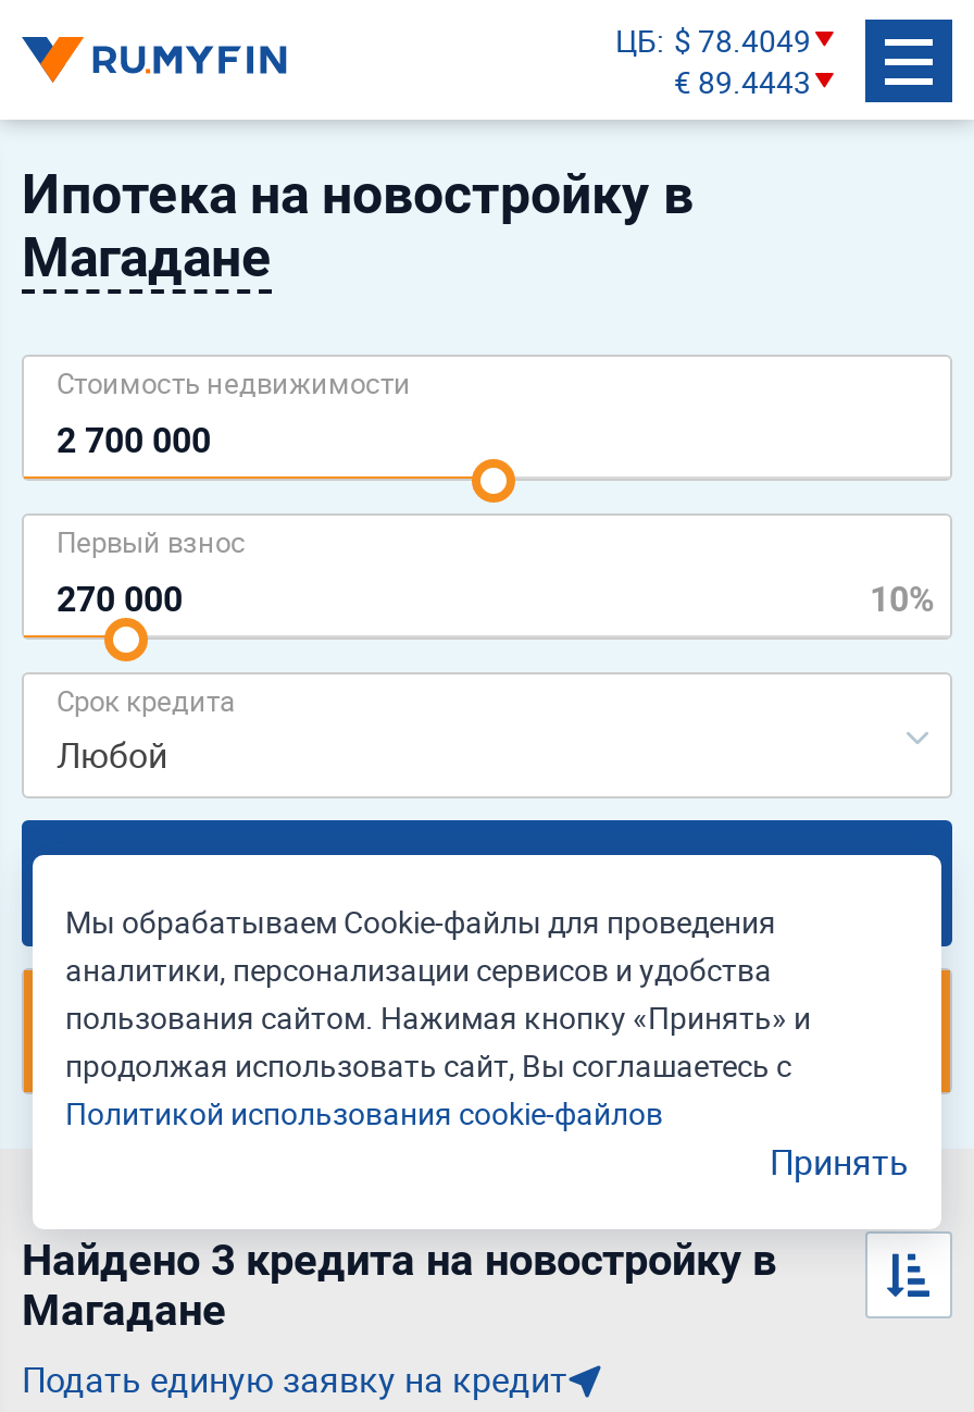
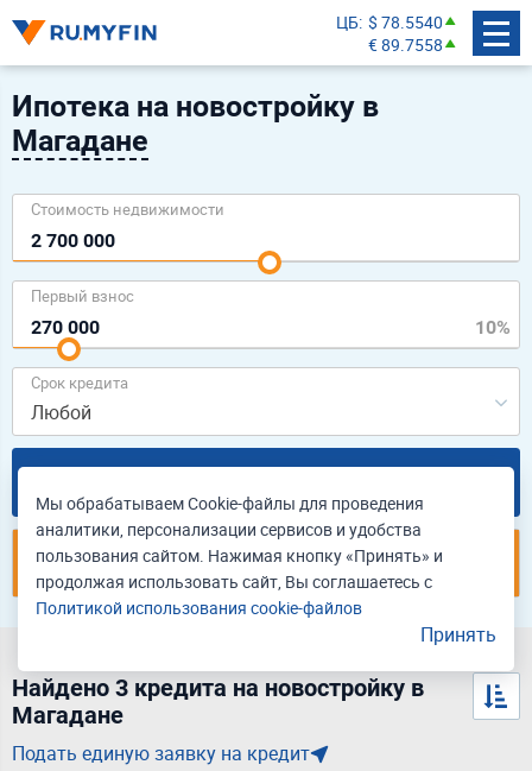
- ЦБ $ 78.4049
+ ЦБ $ 78.5540

- € 89.4443
+ € 89.7558
